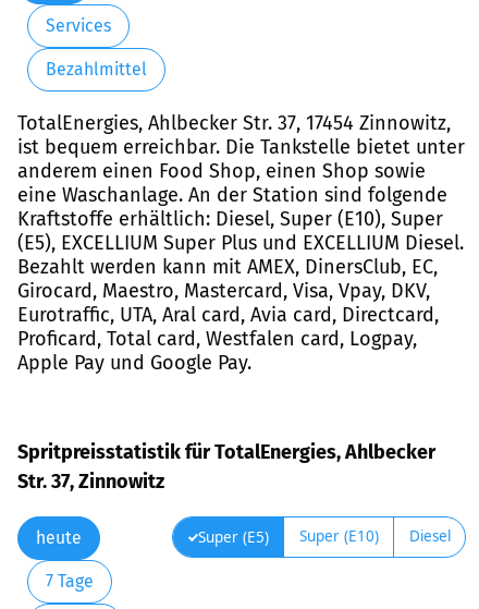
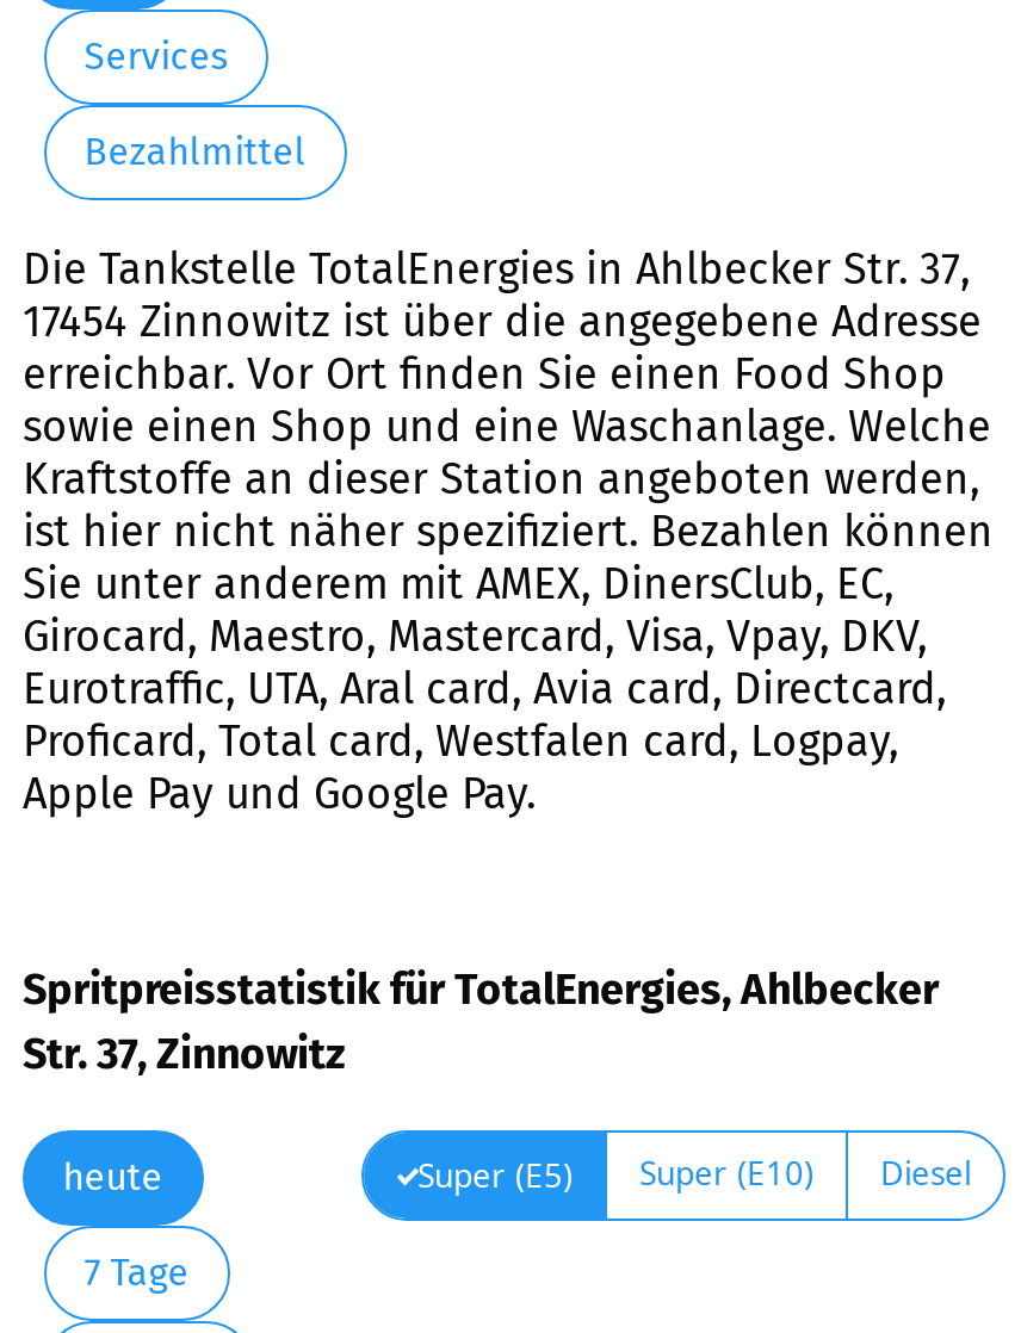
- TotalEnergies, Ahlbecker Str. 37, 17454 Zinnowitz,
- ist bequem erreichbar. Die Tankstelle bietet unter
- anderem einen Food Shop, einen Shop sowie
- eine Waschanlage. An der Station sind folgende
- Kraftstoffe erhältlich: Diesel, Super (E10), Super
- (E5), EXCELLIUM Super Plus und EXCELLIUM Diesel.
- Bezahlt werden kann mit AMEX, DinersClub, EC,
+ Die Tankstelle TotalEnergies in Ahlbecker Str. 37,
+ 17454 Zinnowitz ist über die angegebene Adresse
+ erreichbar. Vor Ort finden Sie einen Food Shop
+ sowie einen Shop und eine Waschanlage. Welche
+ Kraftstoffe an dieser Station angeboten werden,
+ ist hier nicht näher spezifiziert. Bezahlen können
+ Sie unter anderem mit AMEX, DinersClub, EC,
